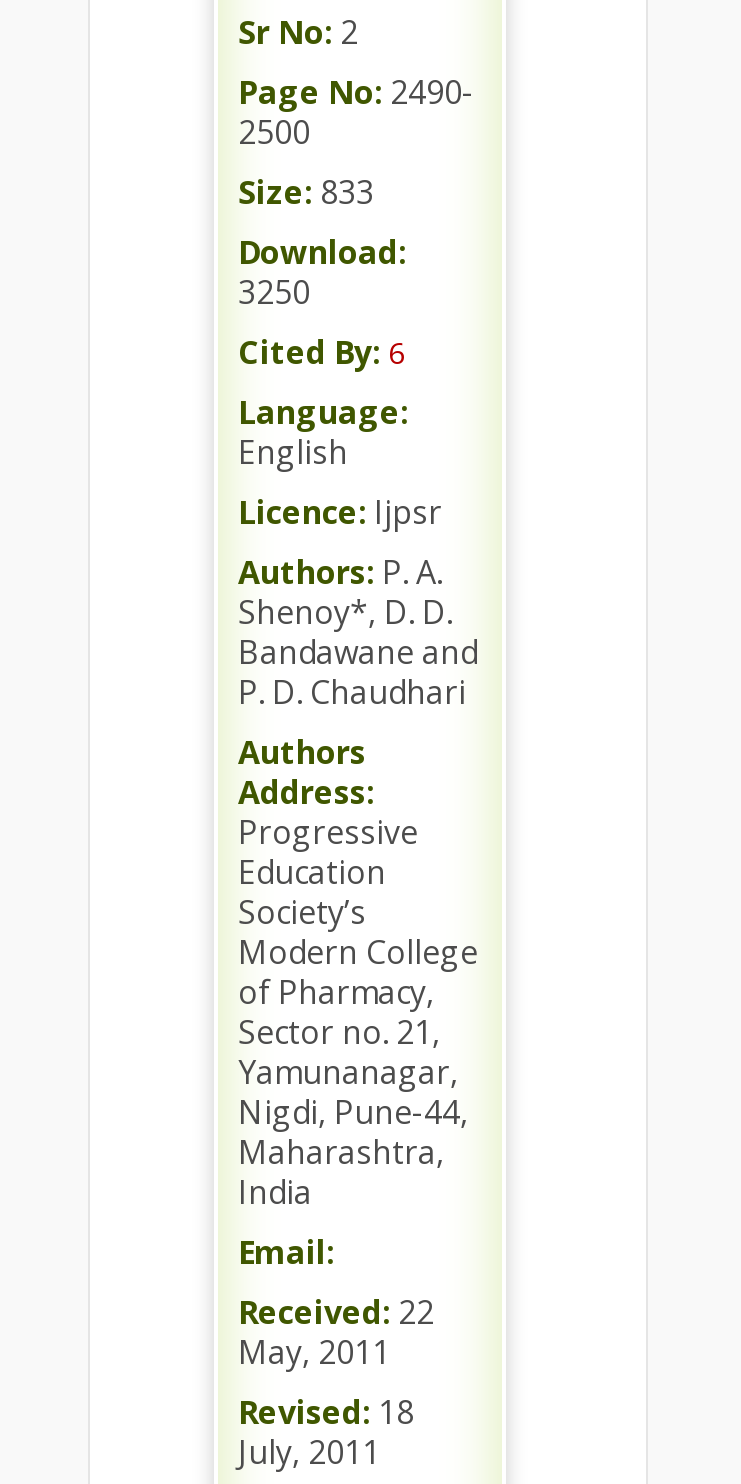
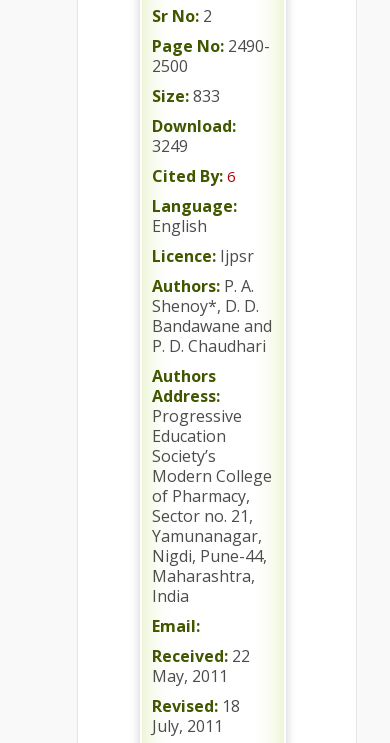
- 3250
+ 3249
